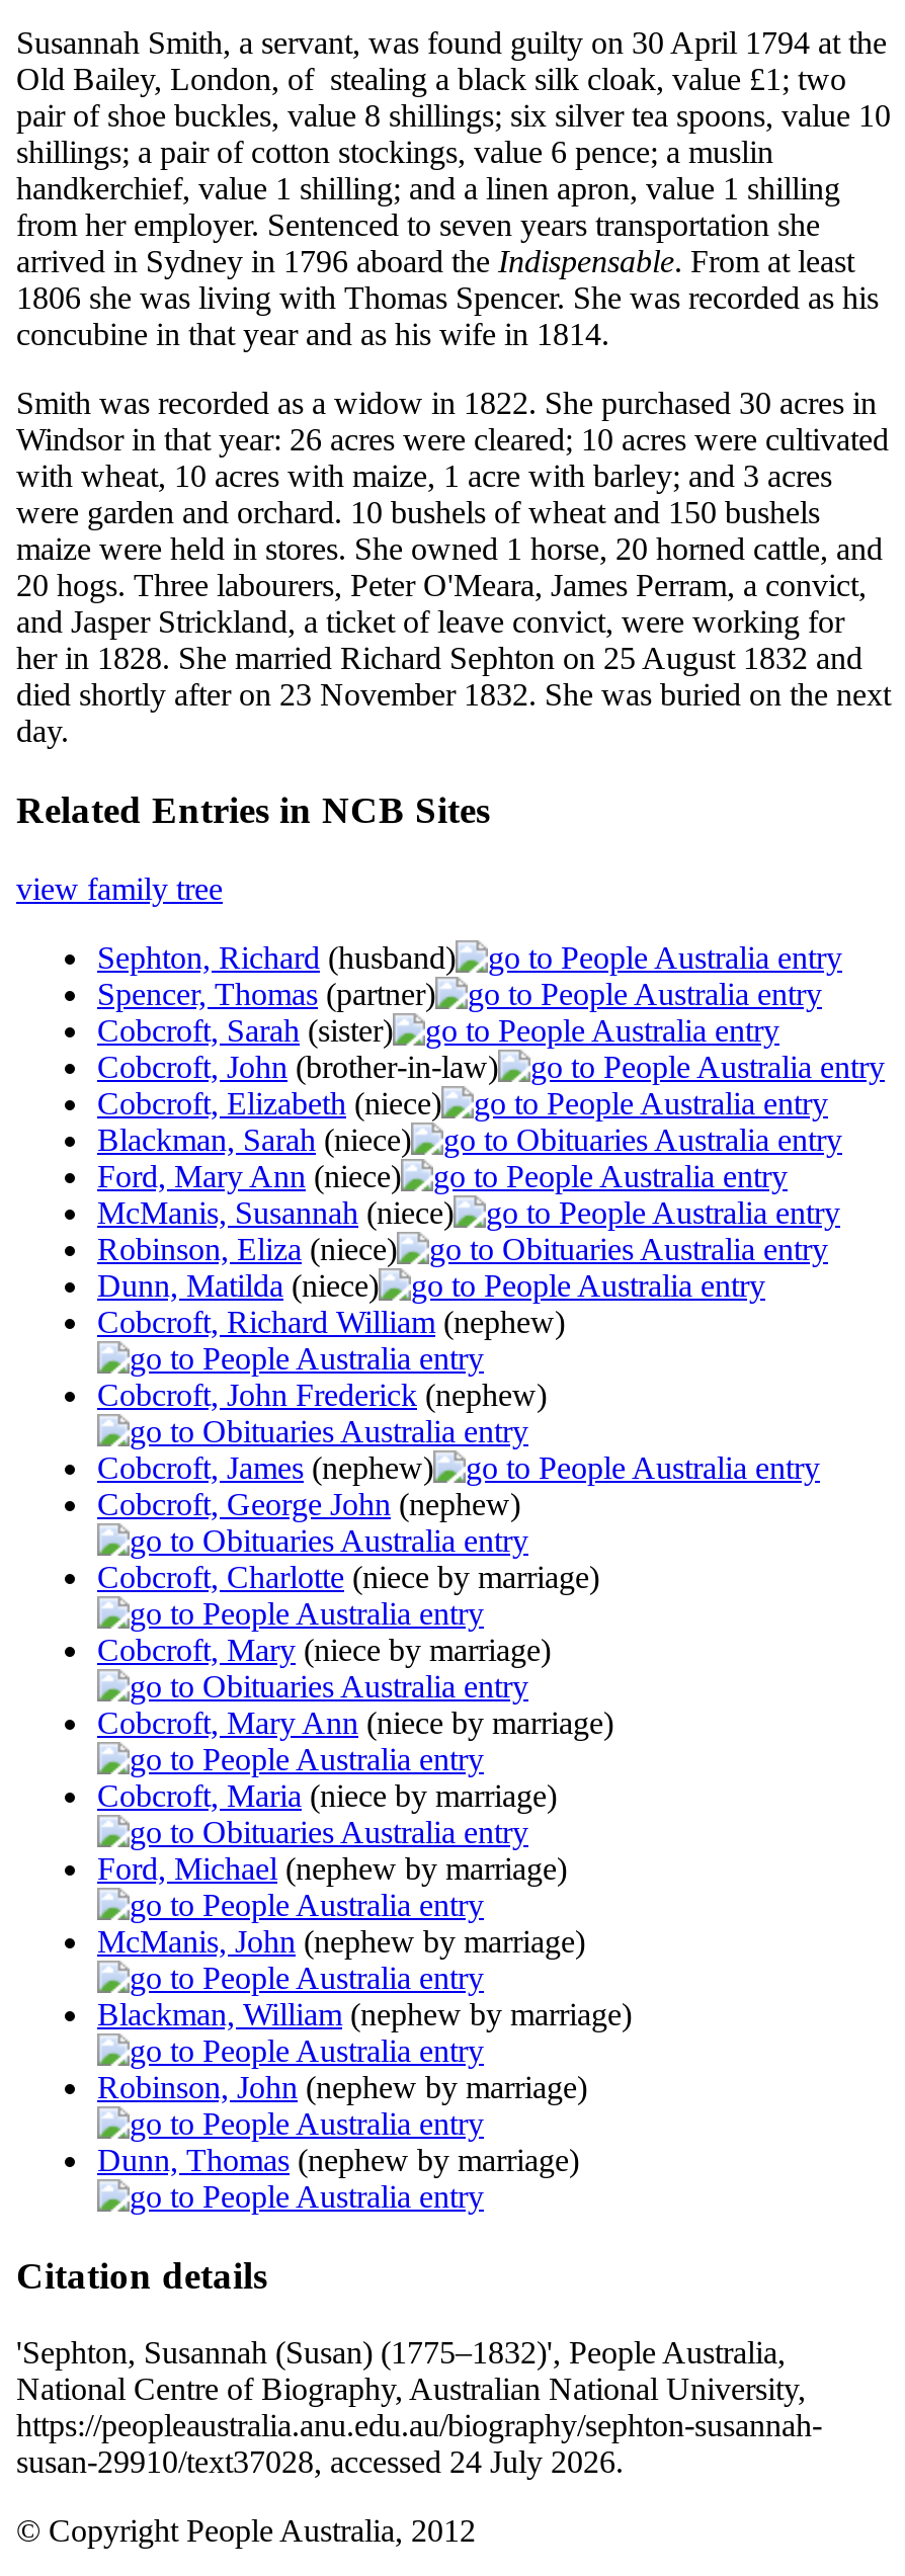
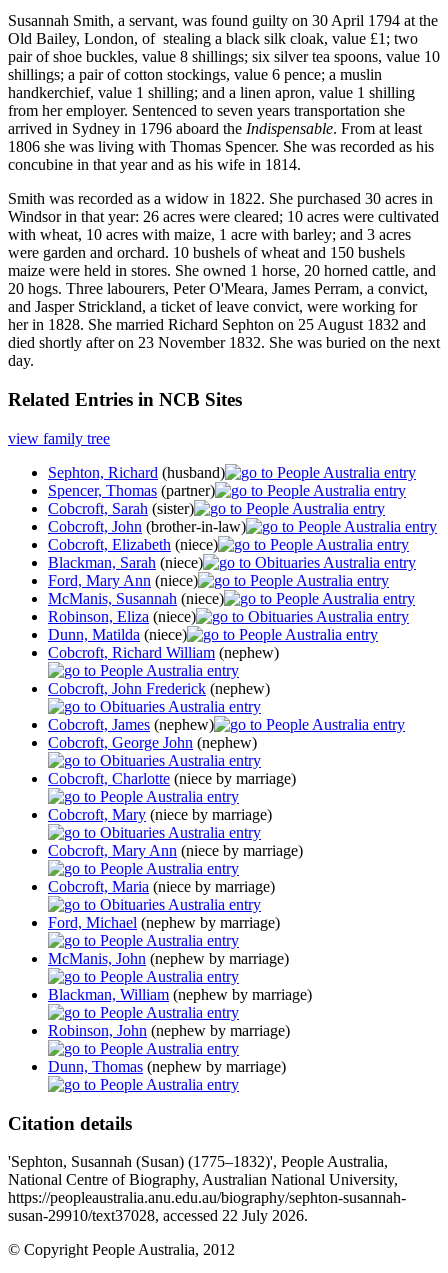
- susan-29910/text37028, accessed 24 July 2026.
+ susan-29910/text37028, accessed 22 July 2026.
